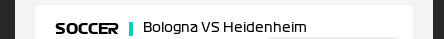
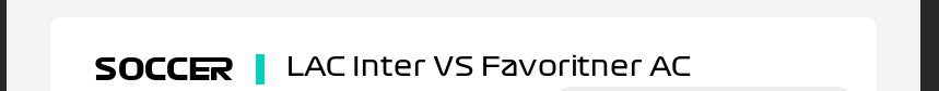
- Bologna VS Heidenheim
+ LAC Inter VS Favoritner AC
